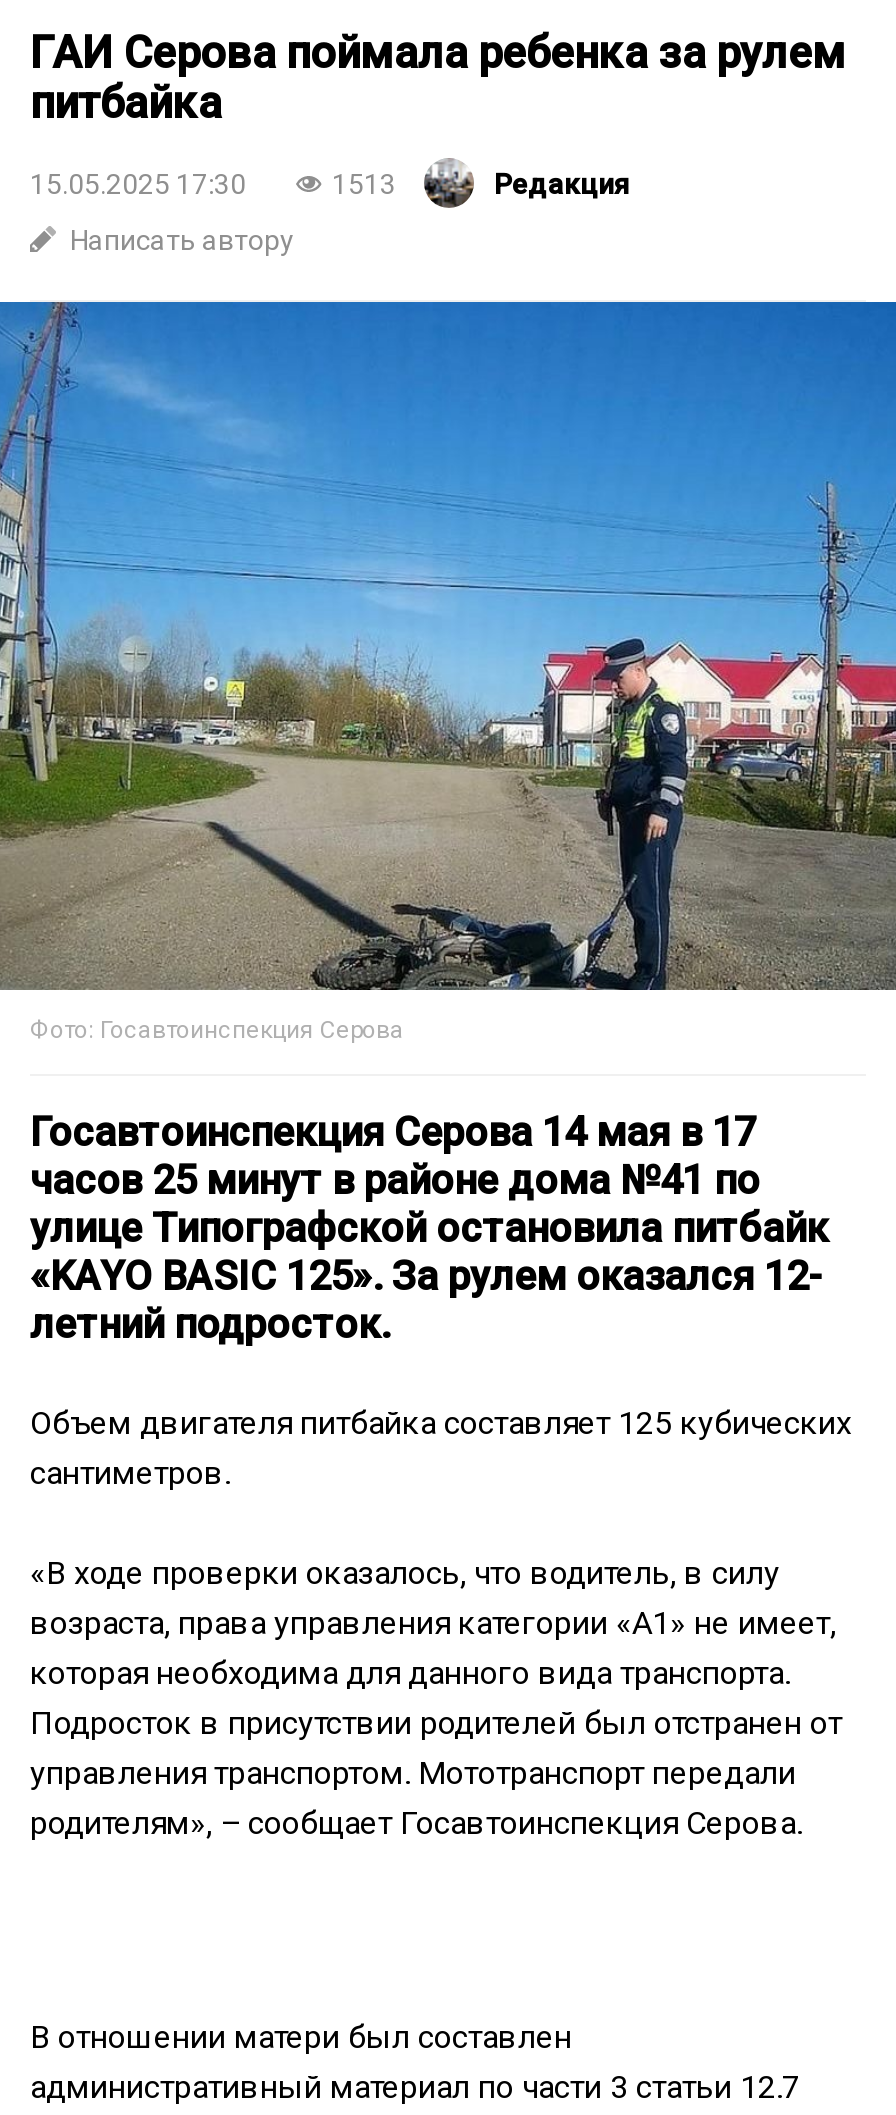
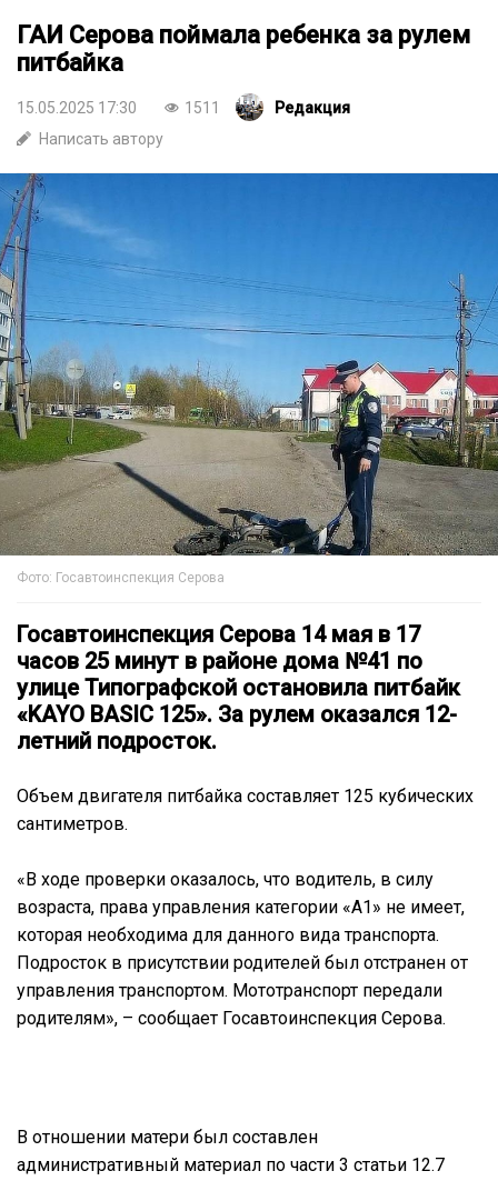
- 1513
+ 1511
